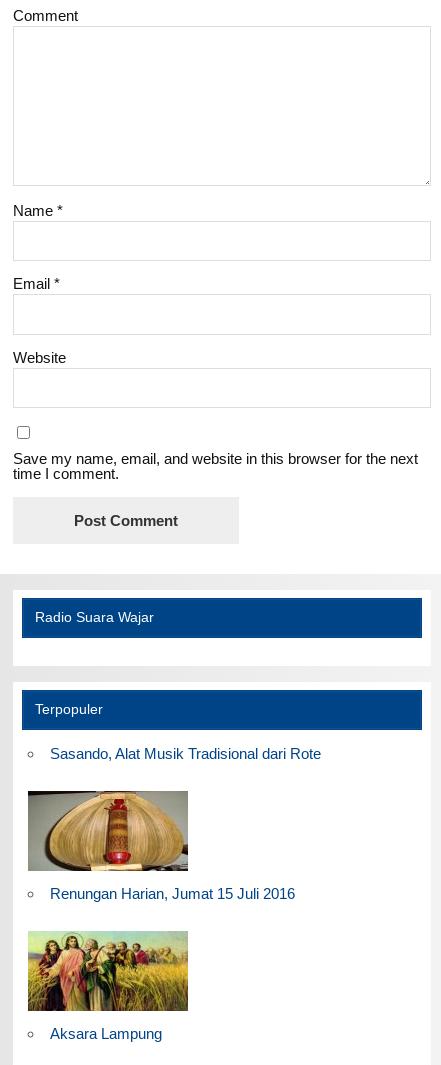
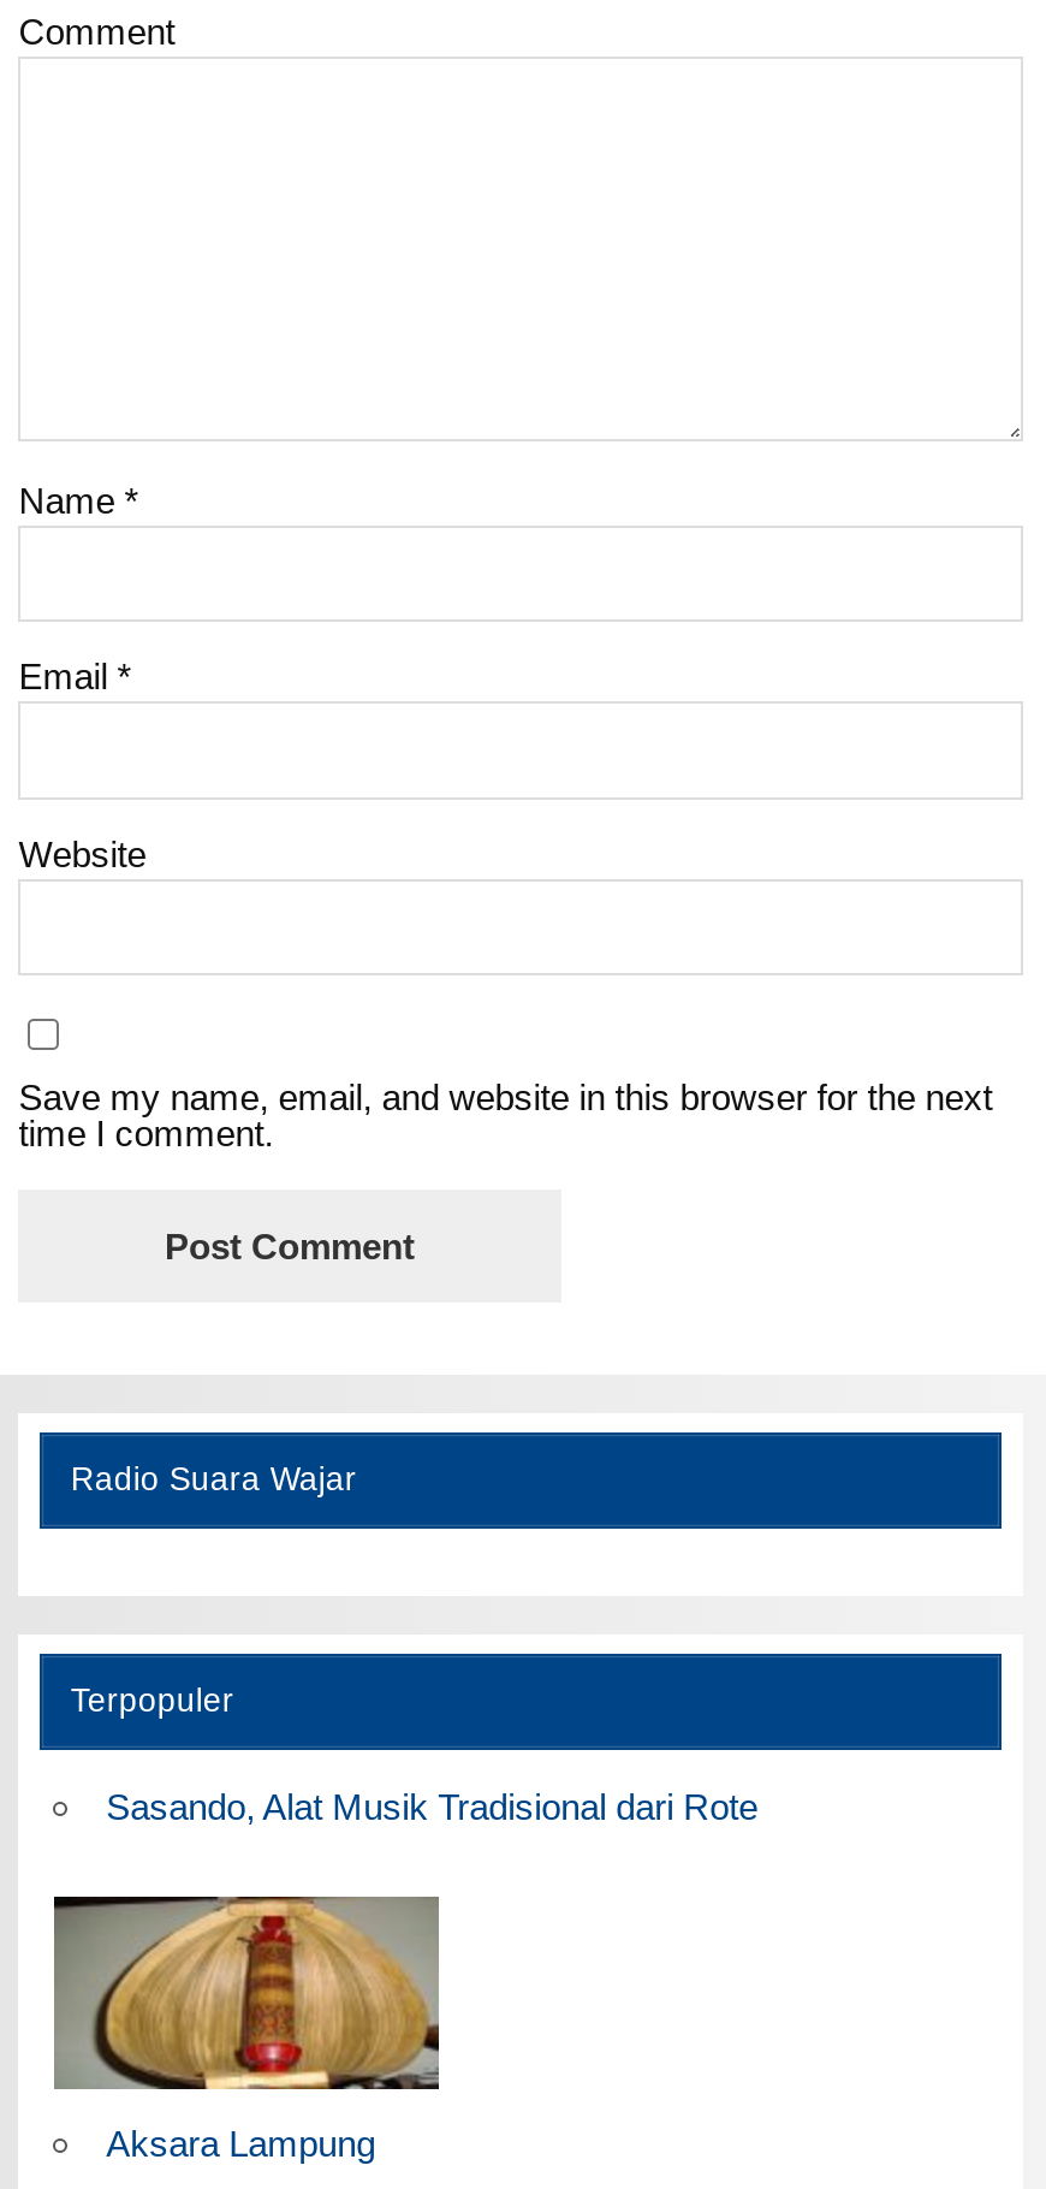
- Renungan Harian, Jumat 15 Juli 2016

- [image]
